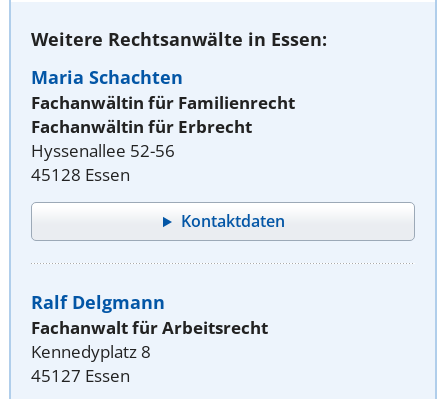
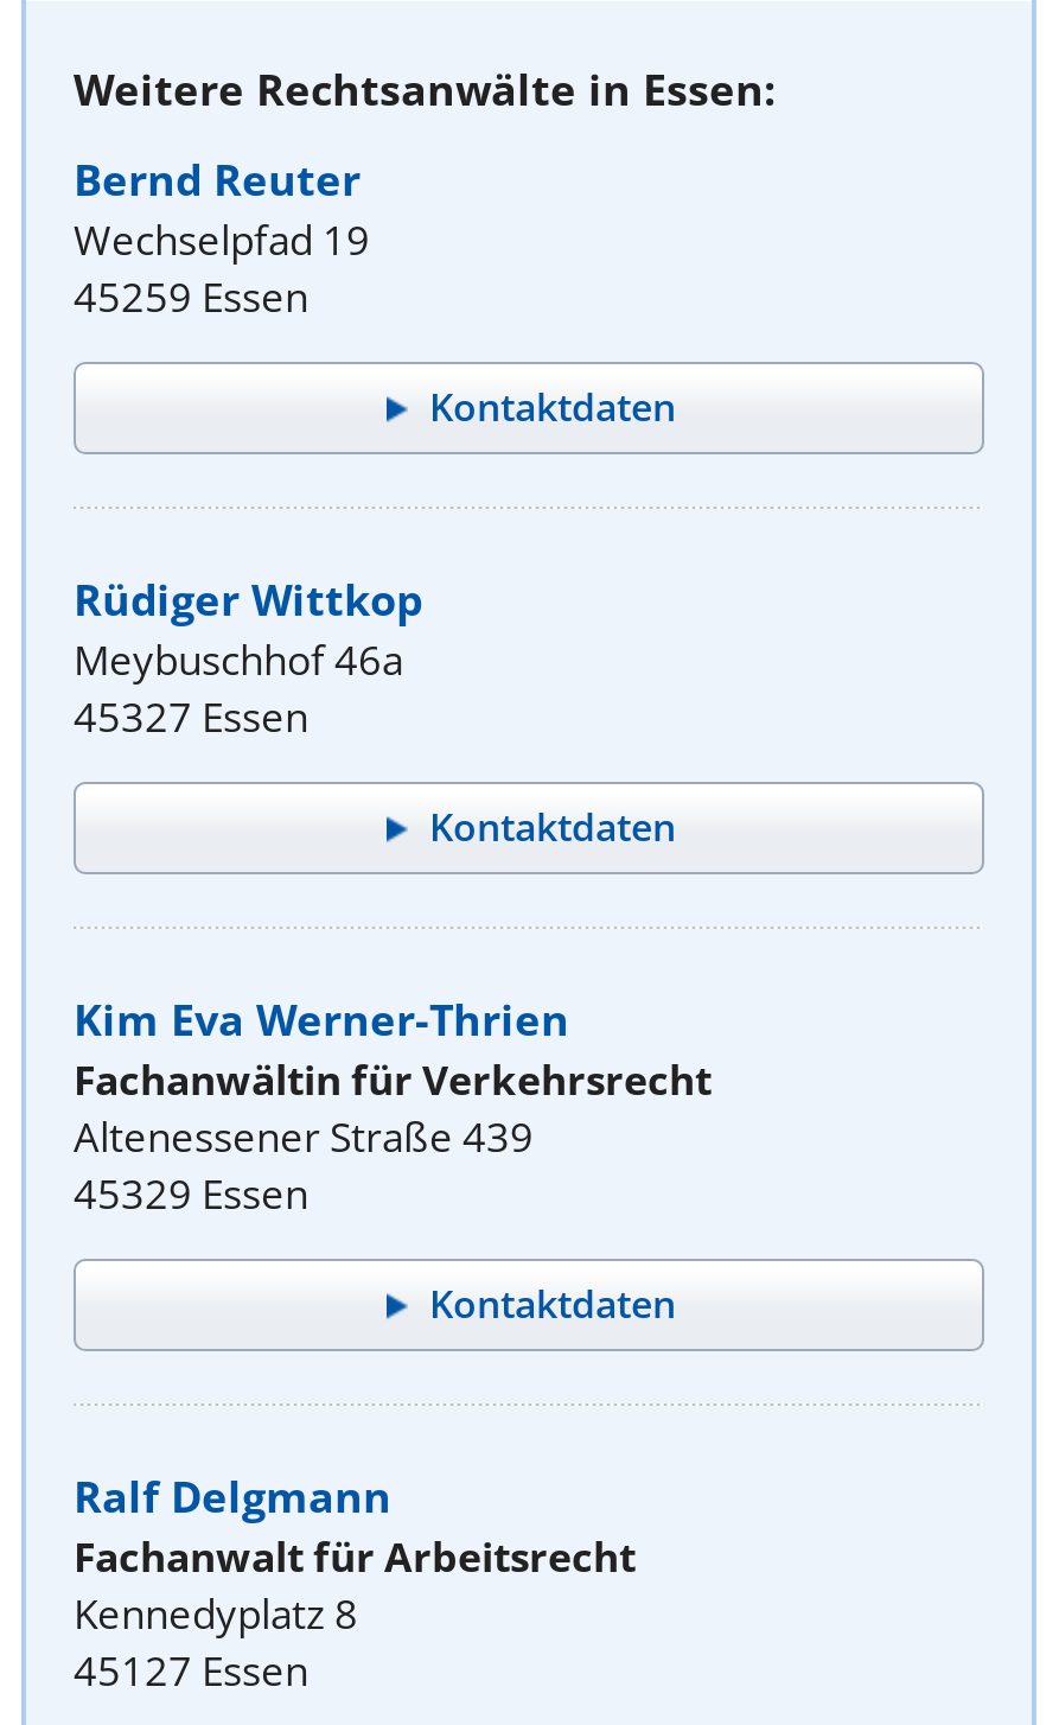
- Maria Schachten
- Fachanwältin für Familienrecht
- Fachanwältin für Erbrecht
- Hyssenallee 52-56
- 45128 Essen
+ Bernd Reuter
+ Wechselpfad 19
+ 45259 Essen
+ Kontaktdaten
+ Rüdiger Wittkop
+ Meybuschhof 46a
+ 45327 Essen
+ Kontaktdaten
+ Kim Eva Werner-Thrien
+ Fachanwältin für Verkehrsrecht
+ Altenessener Straße 439
+ 45329 Essen
